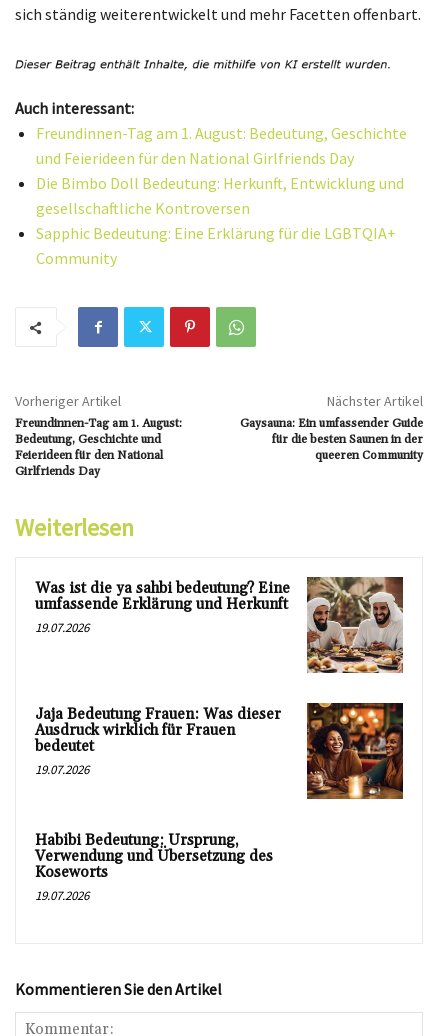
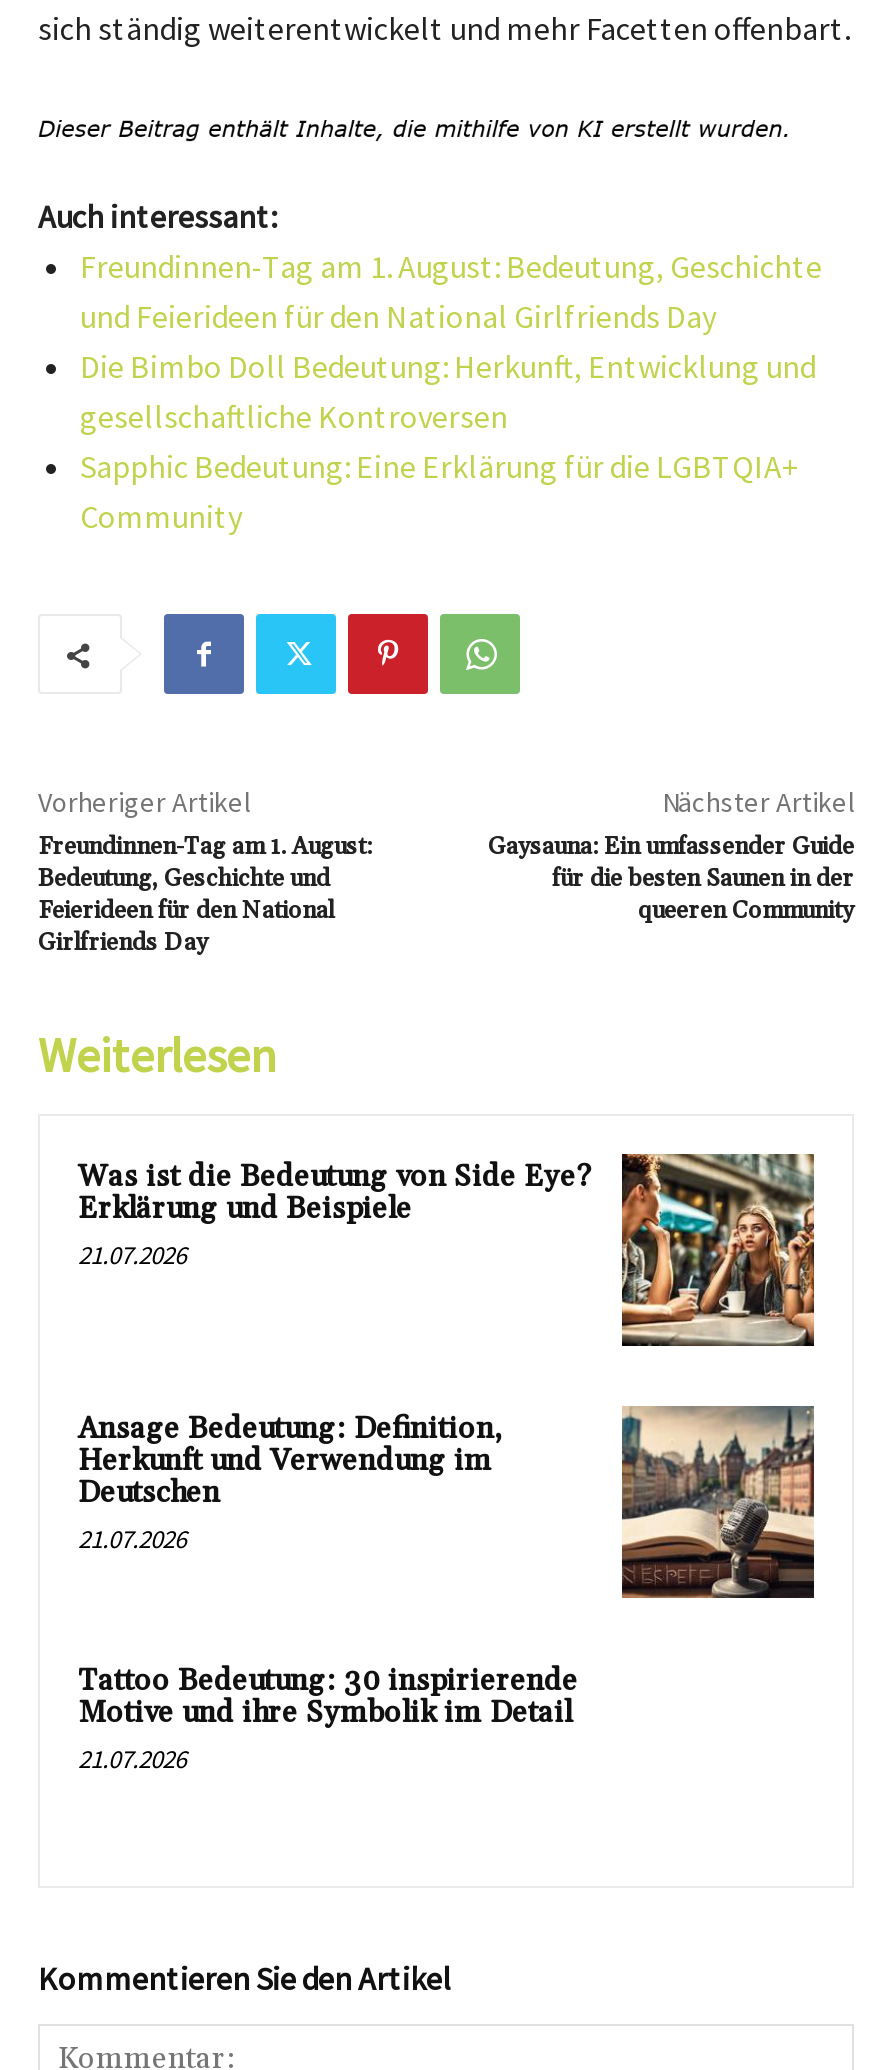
- [image]
- Was ist die ya sahbi bedeutung? Eine
- umfassende Erklärung und Herkunft
- 19.07.2026
+ [image]
+ Was ist die Bedeutung von Side Eye?
+ Erklärung und Beispiele
+ 21.07.2026

- Jaja Bedeutung Frauen: Was dieser
- Ausdruck wirklich für Frauen
- bedeutet
- 19.07.2026
+ Ansage Bedeutung: Definition,
+ Herkunft und Verwendung im
+ Deutschen
+ 21.07.2026

- [image]
+ [image]

- Habibi Bedeutung: Ursprung,
- Verwendung und Übersetzung des
- Koseworts
- 19.07.2026
+ Tattoo Bedeutung: 30 inspirierende
+ Motive und ihre Symbolik im Detail
+ 21.07.2026
